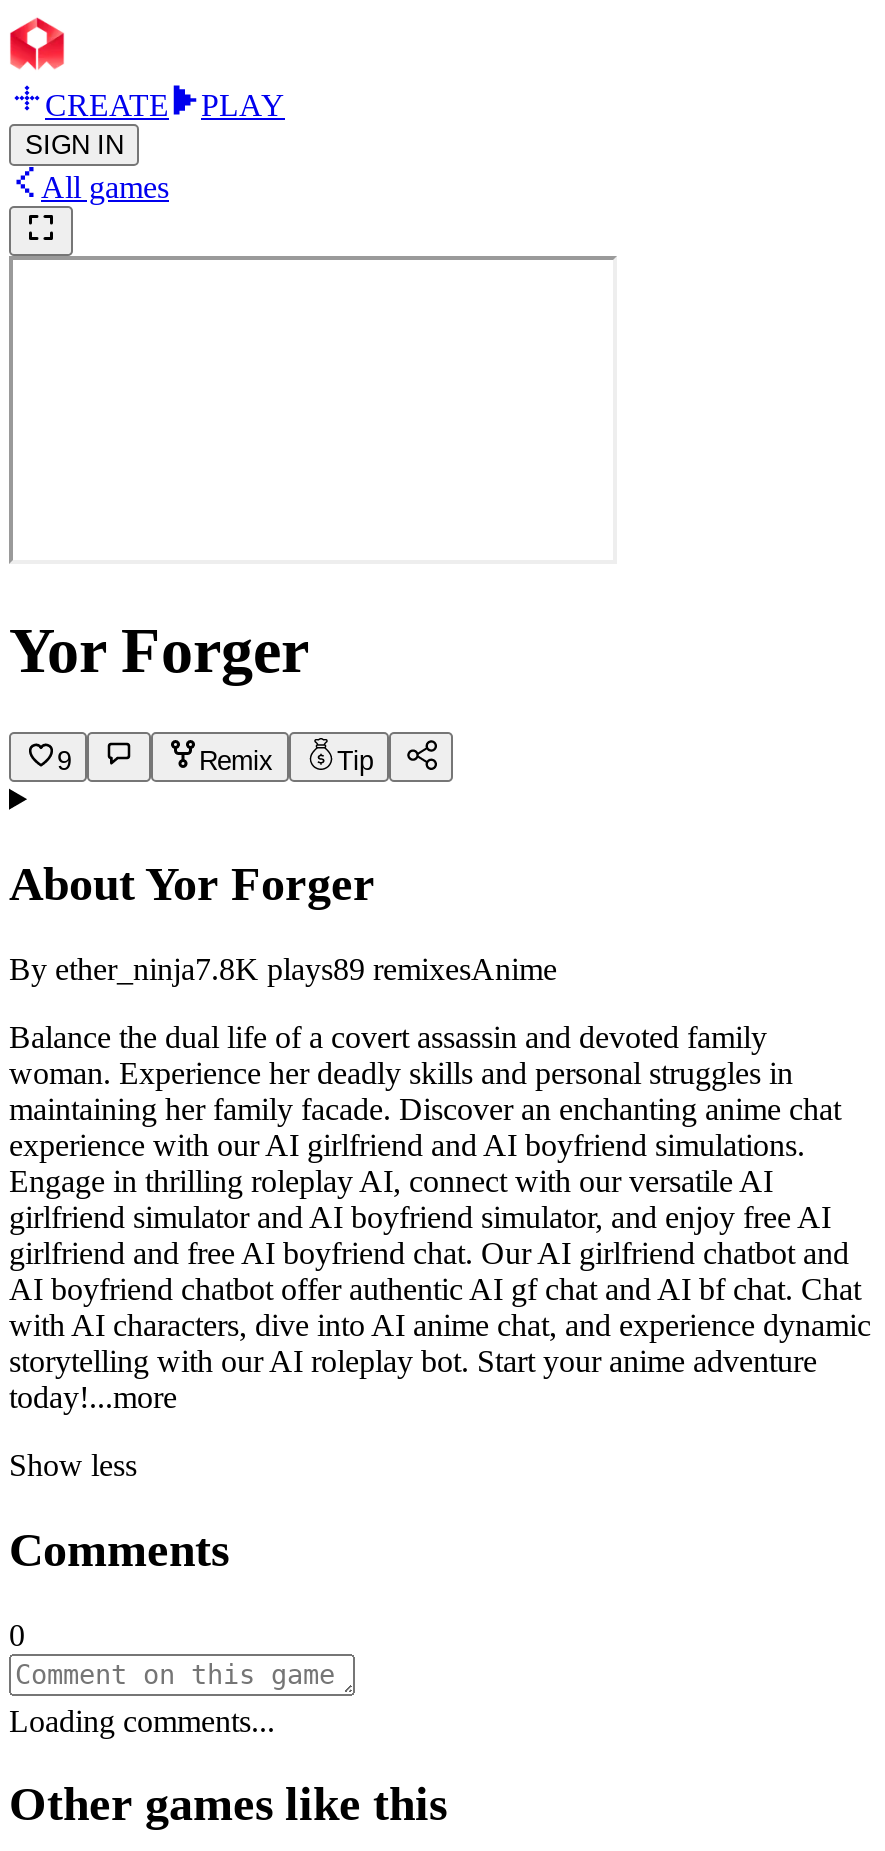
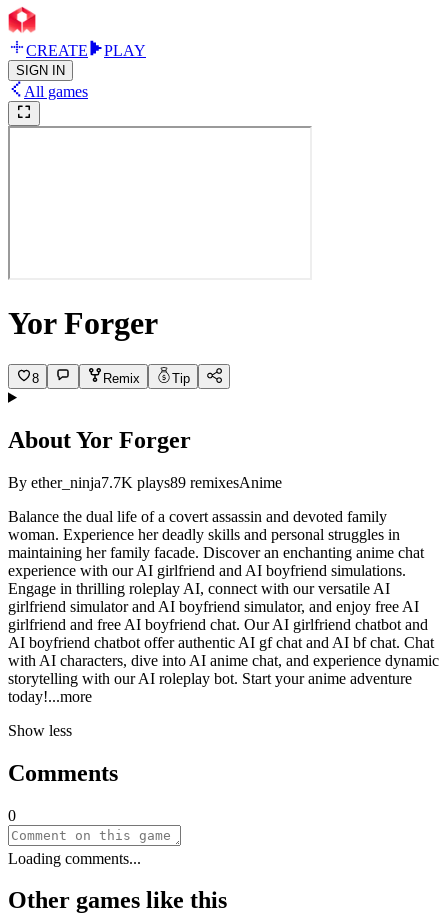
- 9
+ 8

- By ether_ninja7.8K plays89 remixesAnime
+ By ether_ninja7.7K plays89 remixesAnime
